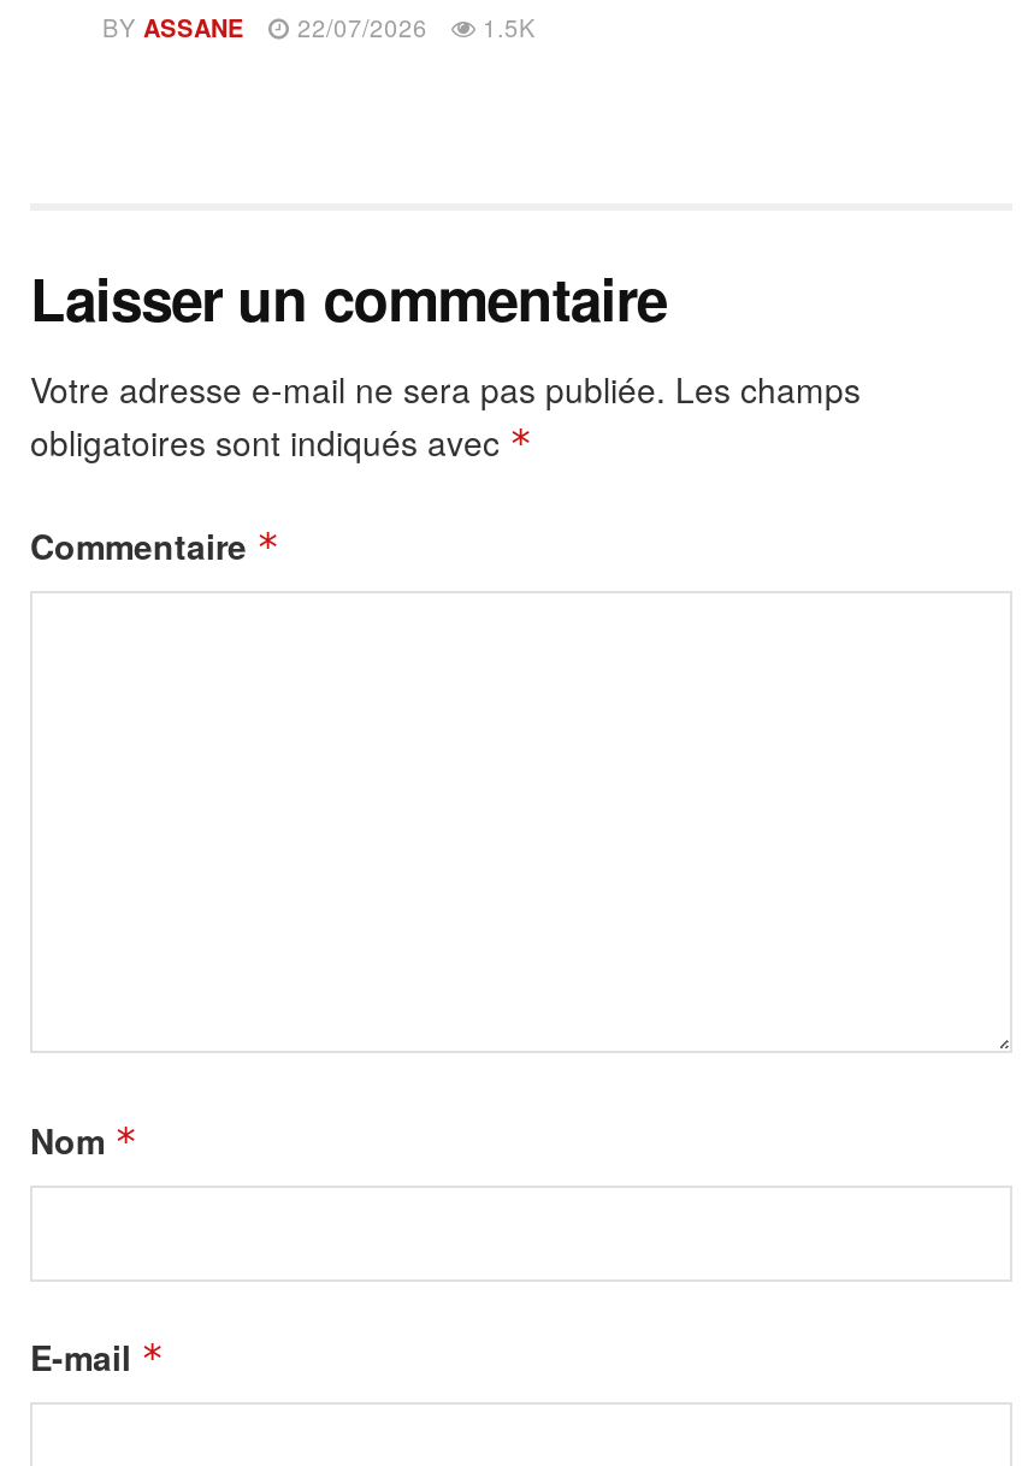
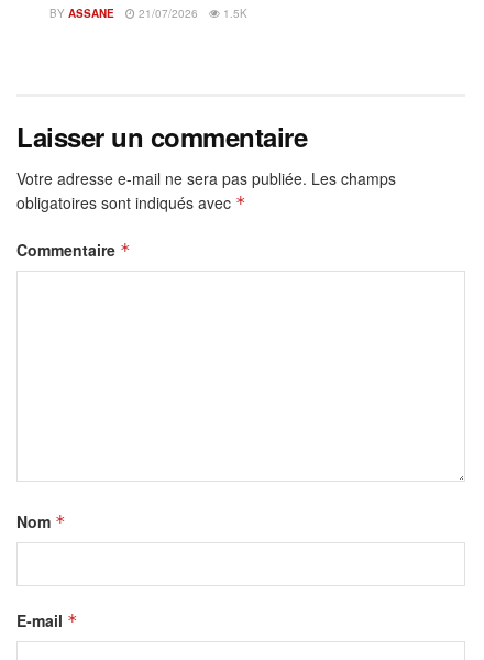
- BY ASSANE 22/07/2026 1.5K
+ BY ASSANE 21/07/2026 1.5K
